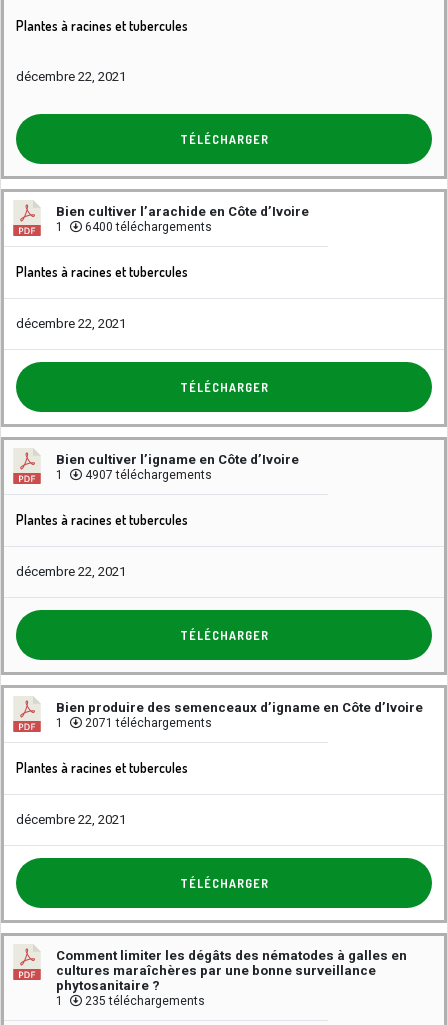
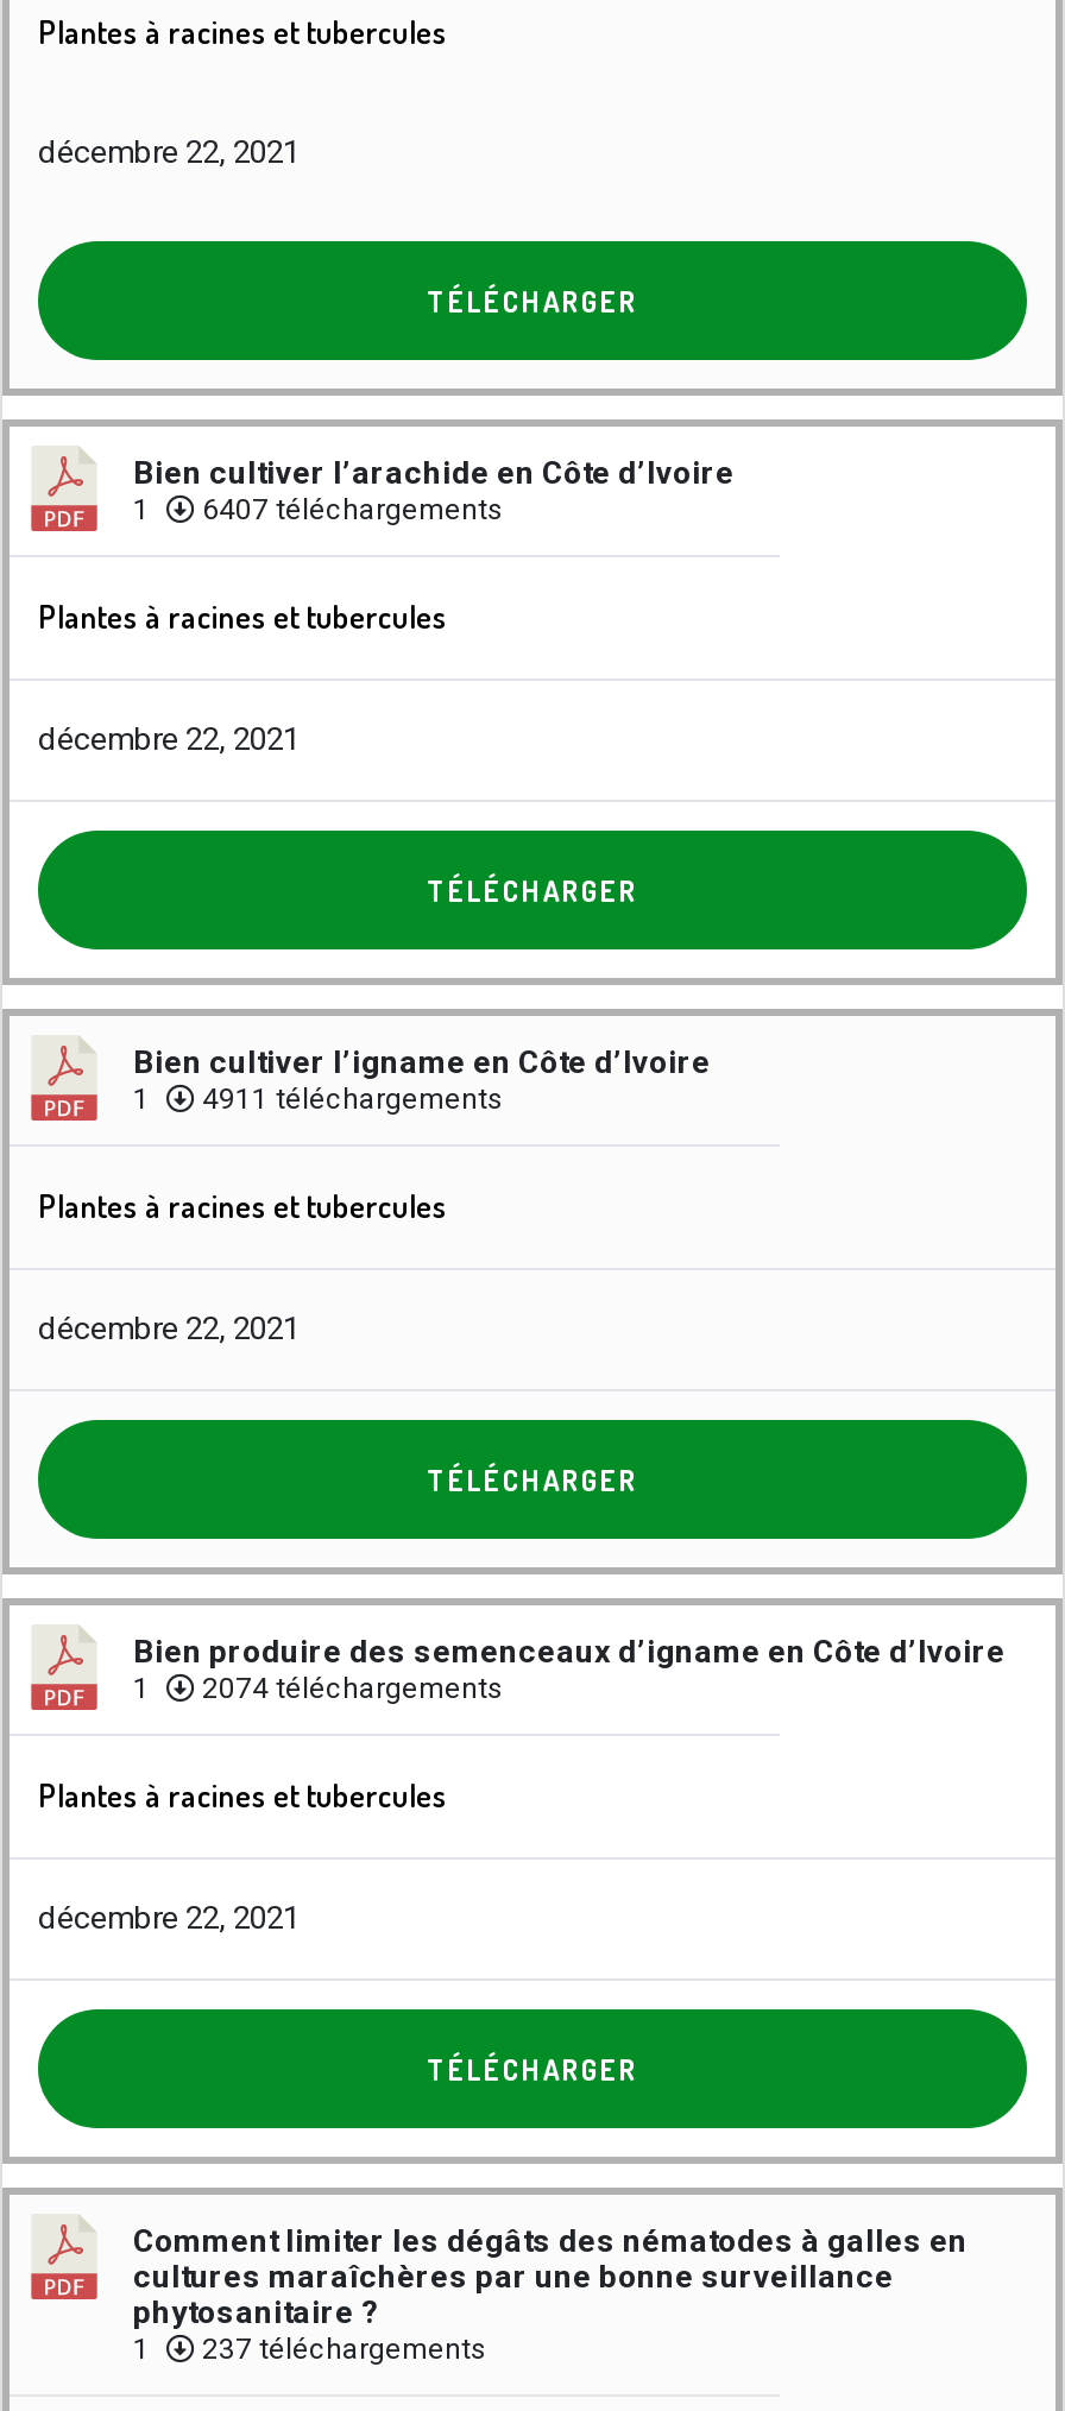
- 6400 téléchargements
+ 6407 téléchargements

- 4907 téléchargements
+ 4911 téléchargements

- 2071 téléchargements
+ 2074 téléchargements

- 235 téléchargements
+ 237 téléchargements
